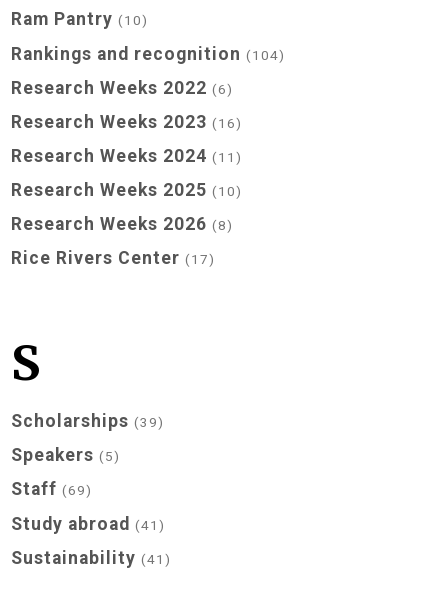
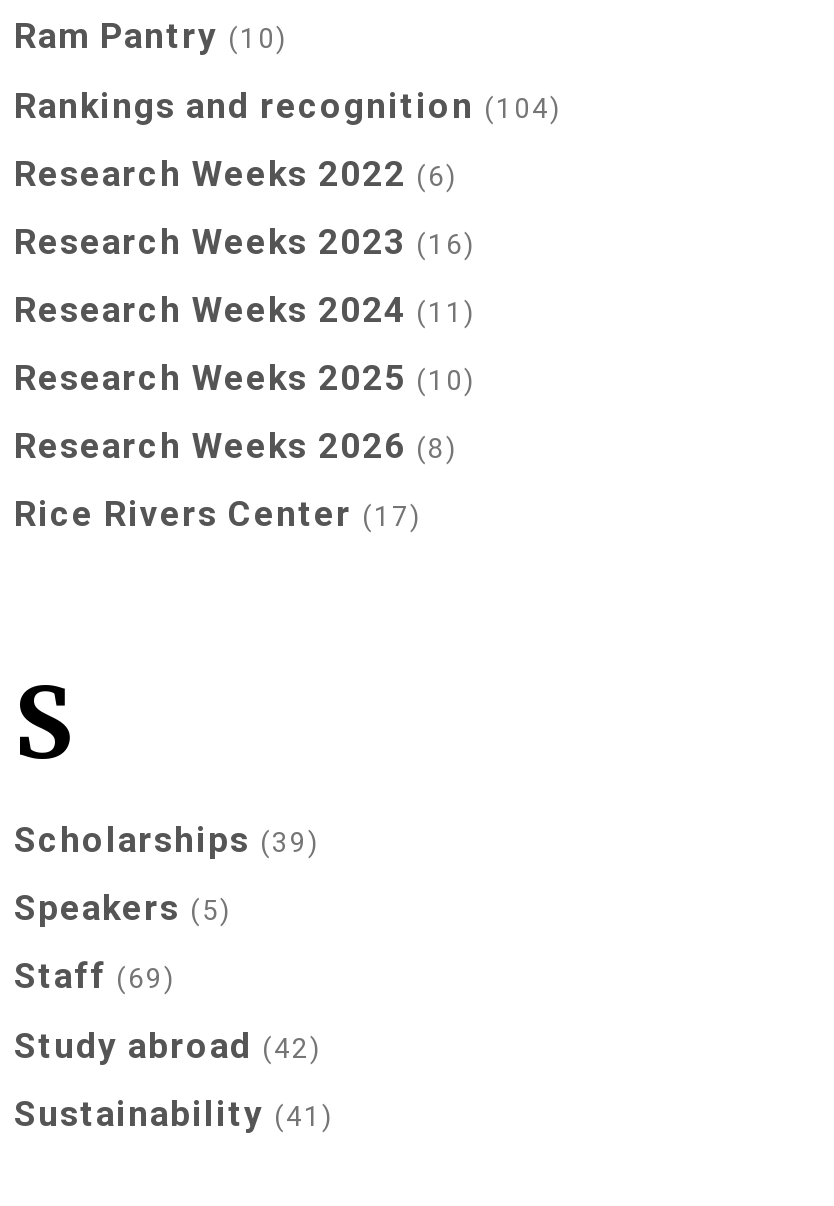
- Study abroad 41
+ Study abroad 42
